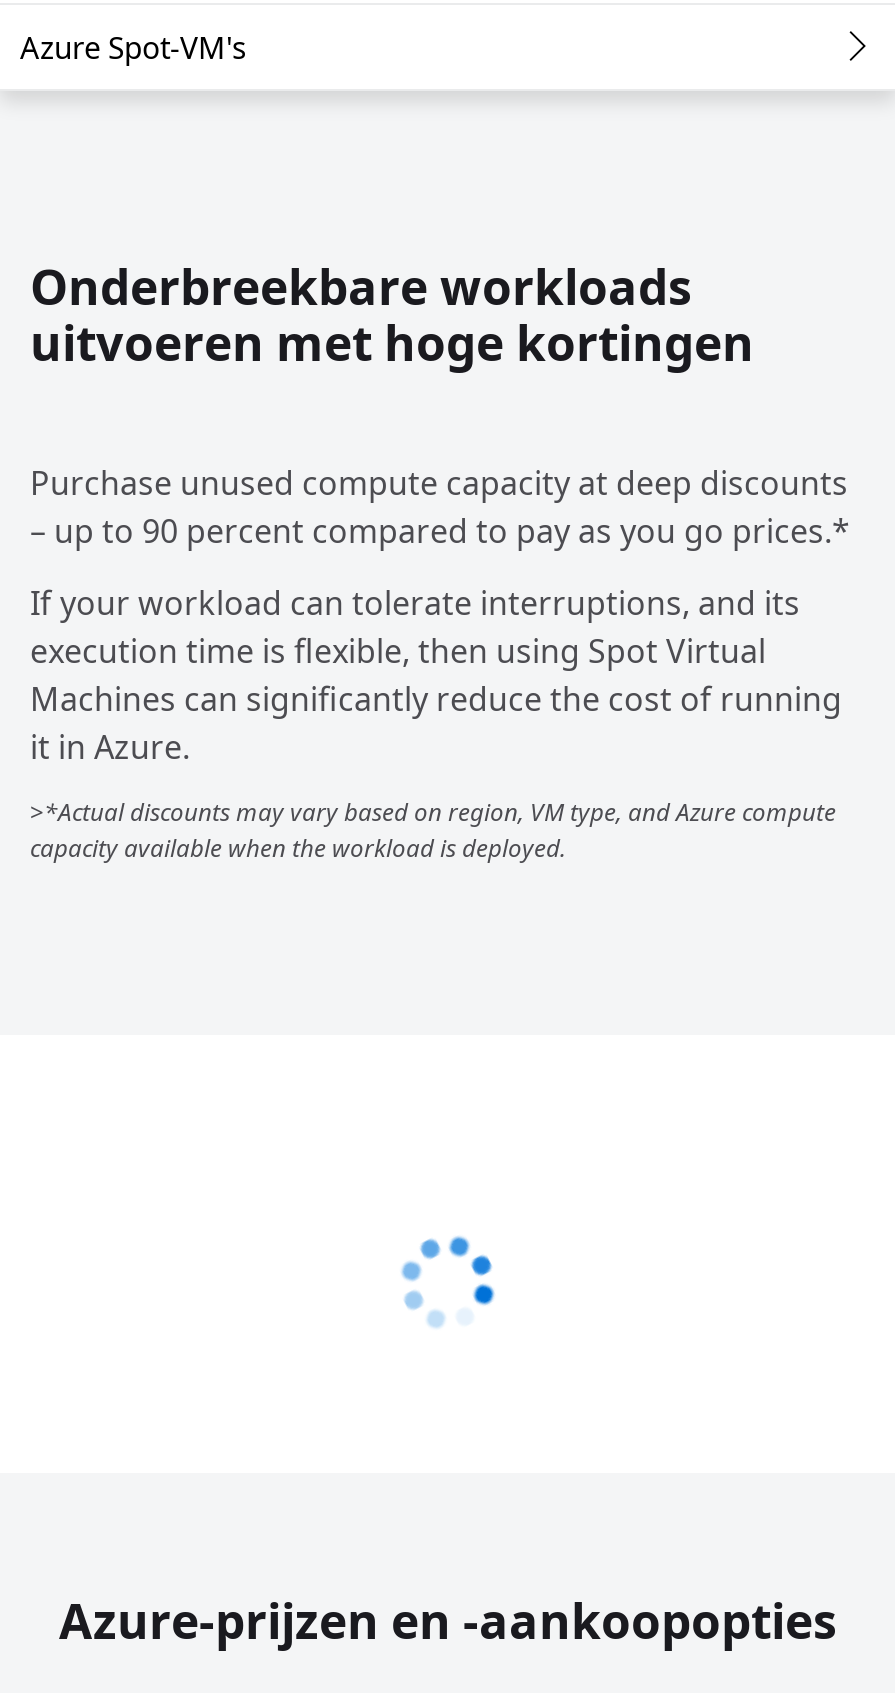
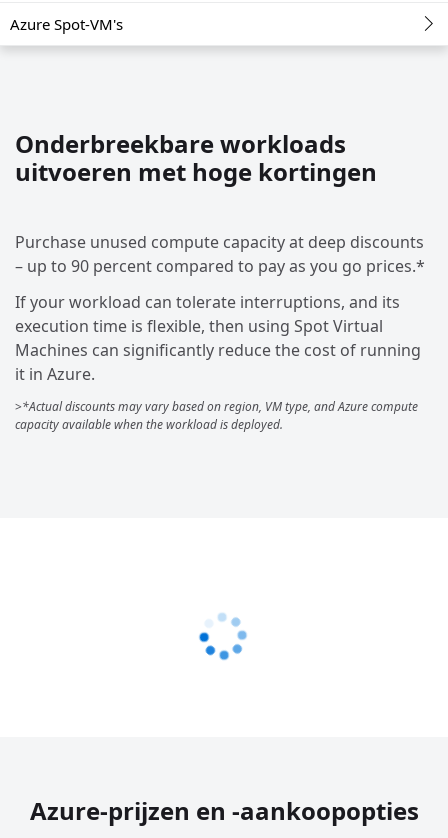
- [image]
+ [image]
